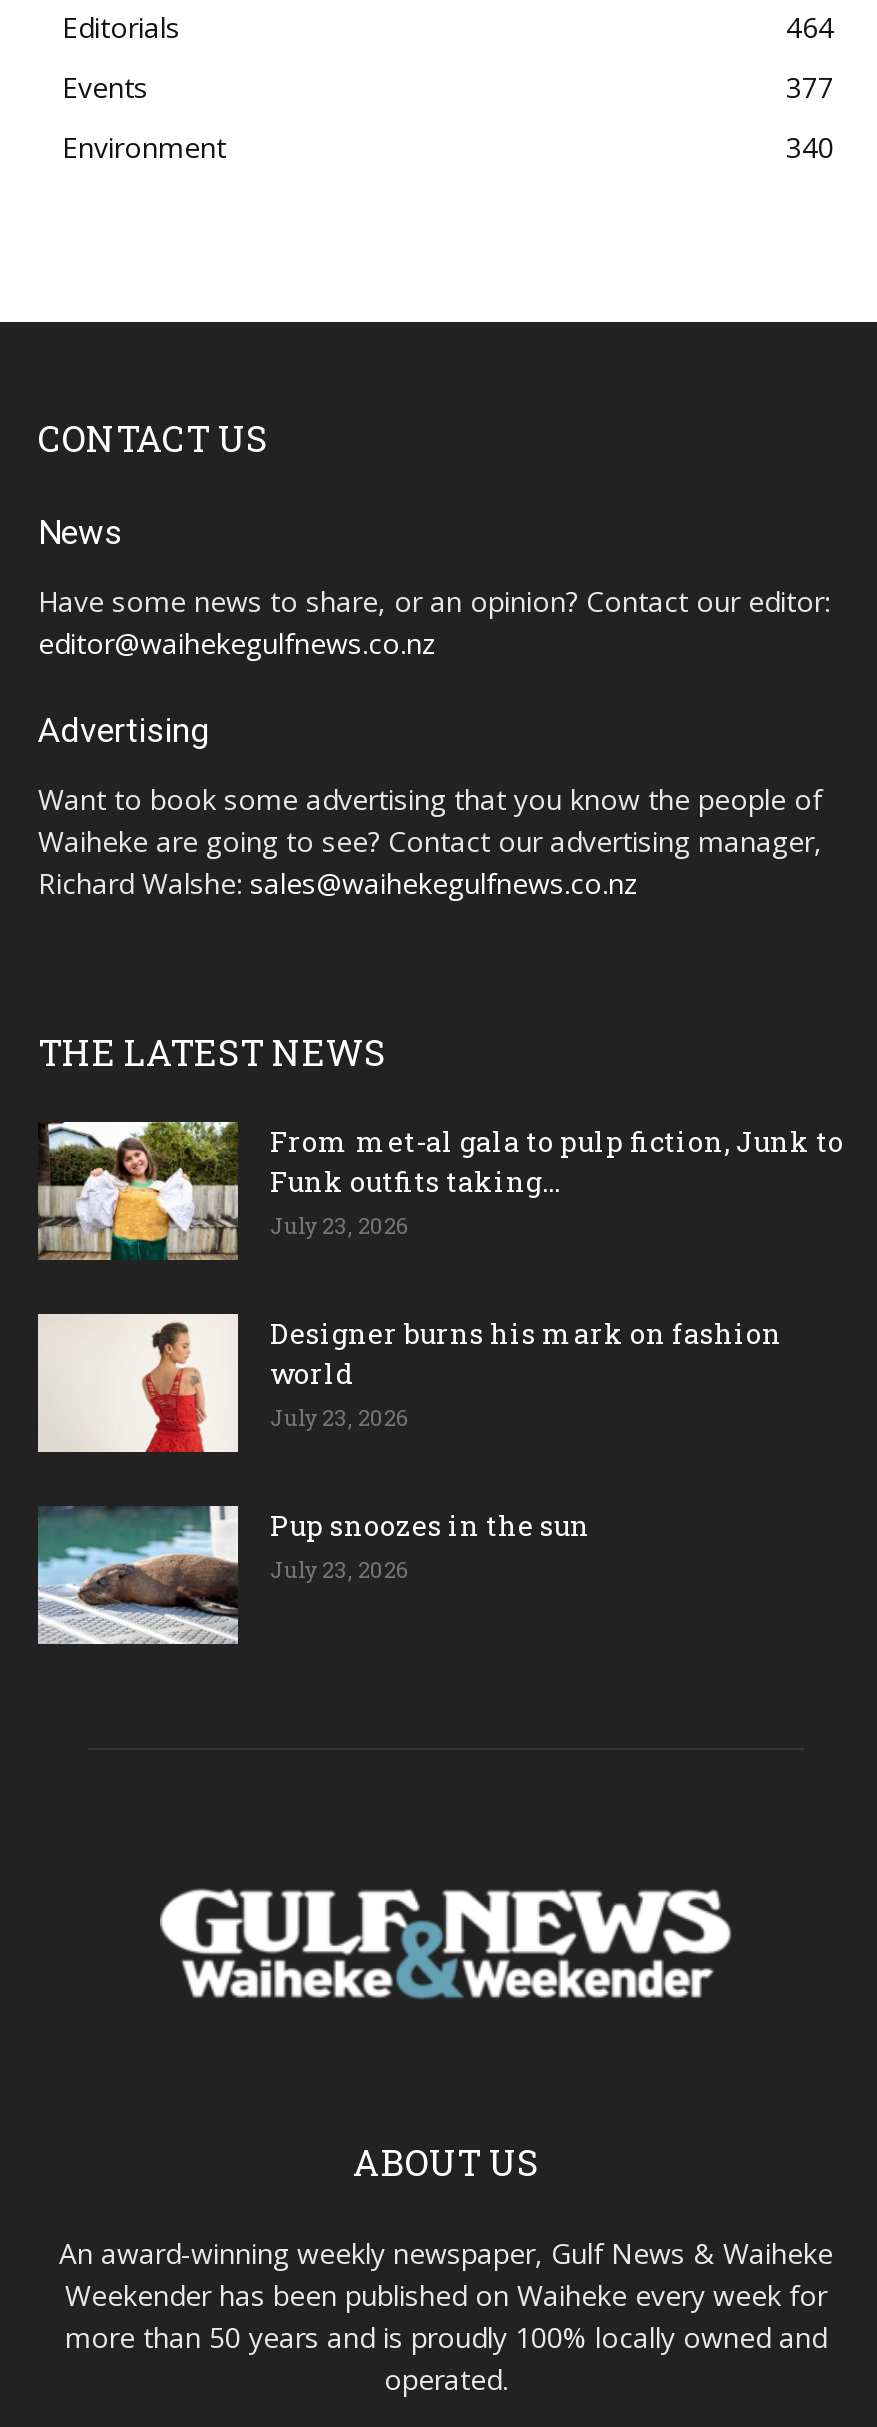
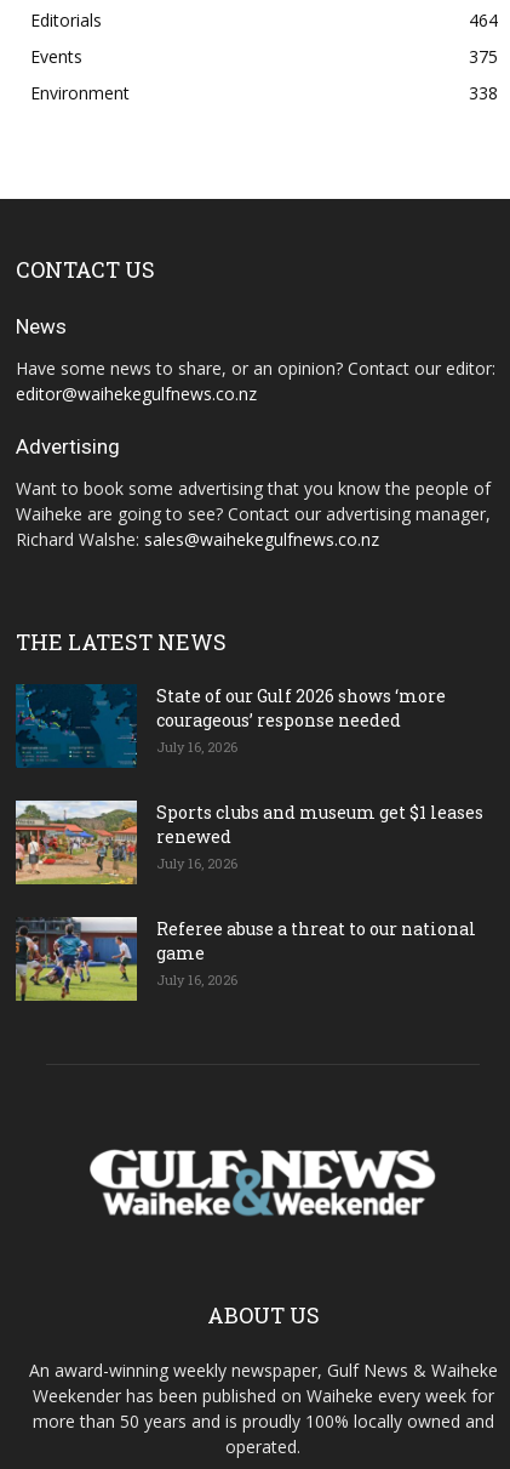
- 377
+ 375

- 340
+ 338

- [image]
- From met-al gala to pulp fiction, Junk to
- Funk outfits taking...
- July 23, 2026
+ [image]
+ State of our Gulf 2026 shows ‘more
+ courageous’ response needed
+ July 16, 2026

- [image]
- Designer burns his mark on fashion
- world
- July 23, 2026
+ [image]
+ Sports clubs and museum get $1 leases
+ renewed
+ July 16, 2026

- [image]
- Pup snoozes in the sun
- July 23, 2026
+ [image]
+ Referee abuse a threat to our national
+ game
+ July 16, 2026
